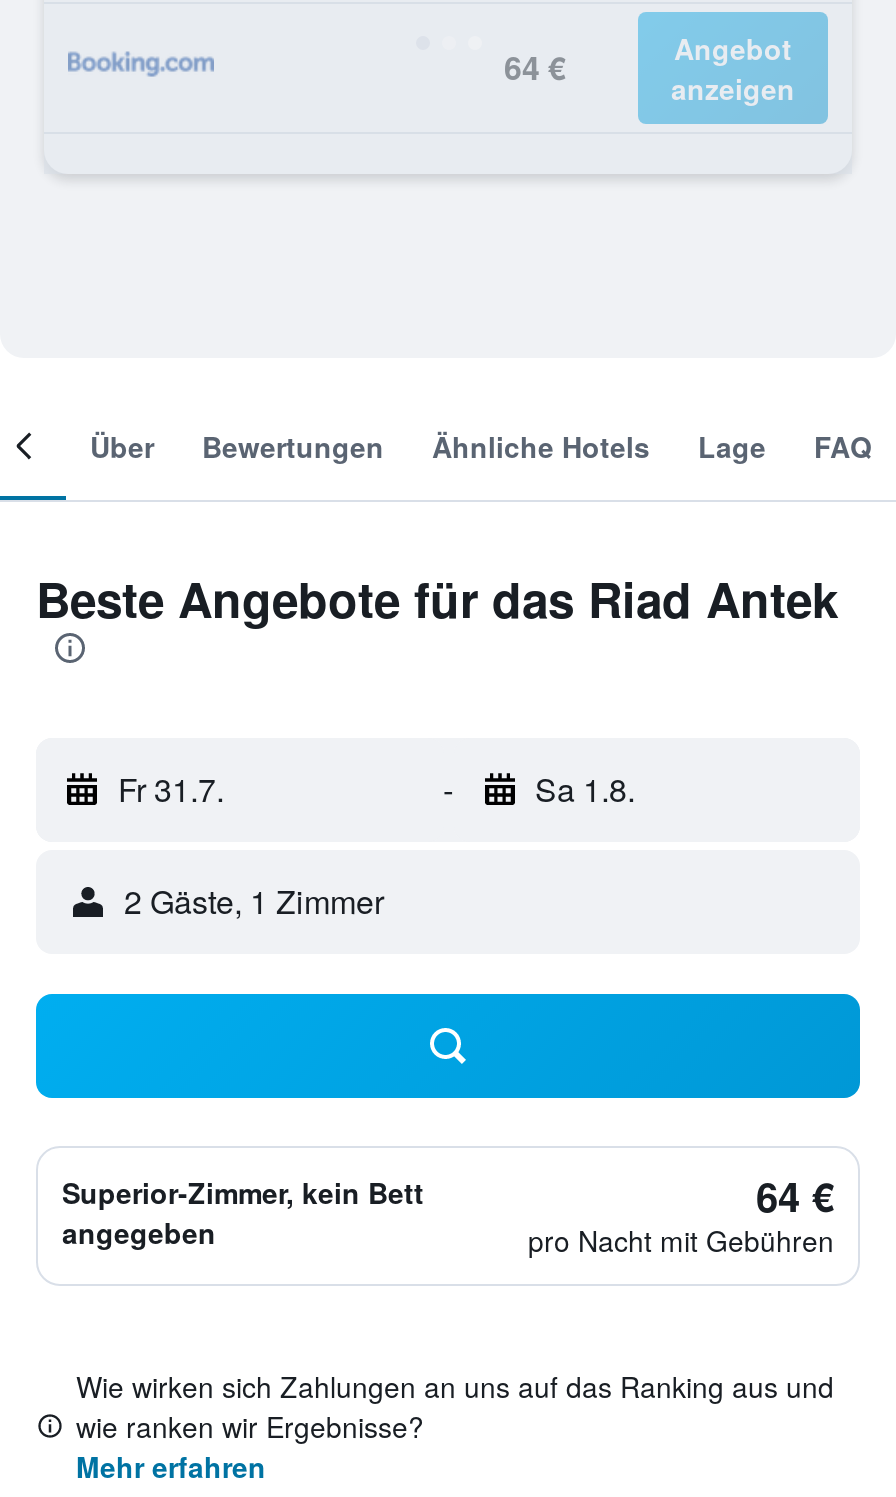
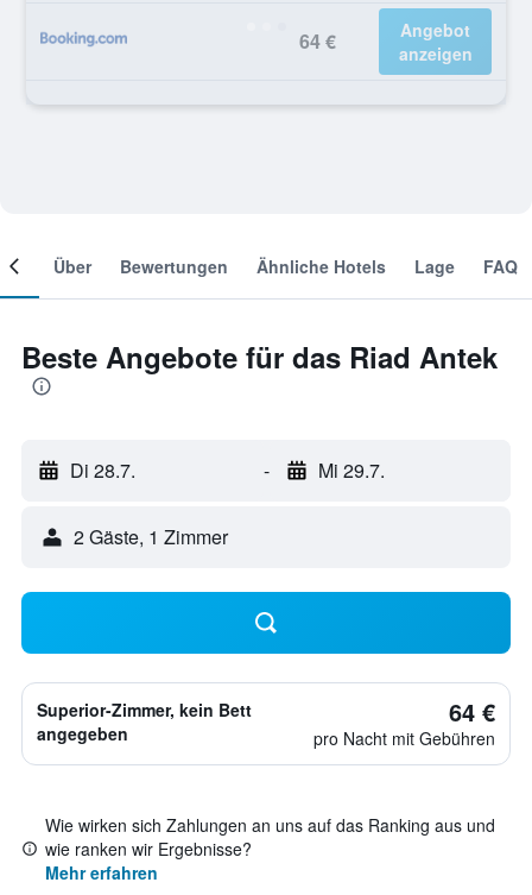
- Fr 31.7.
+ Di 28.7.

- Sa 1.8.
+ Mi 29.7.
